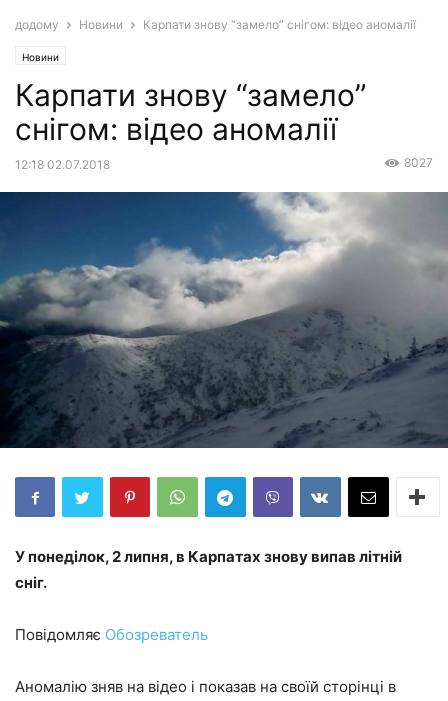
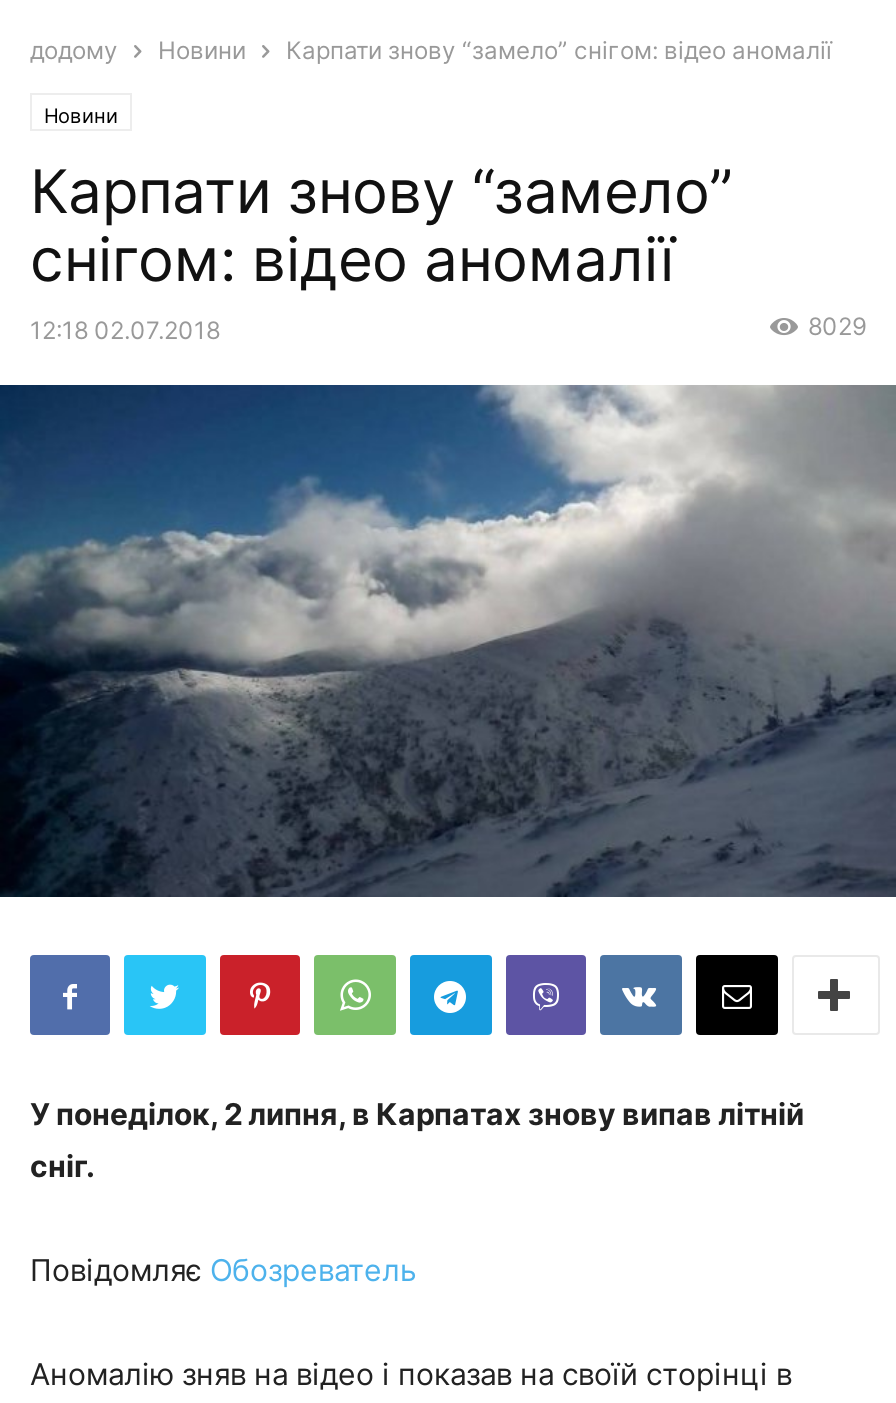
- 8027
+ 8029
